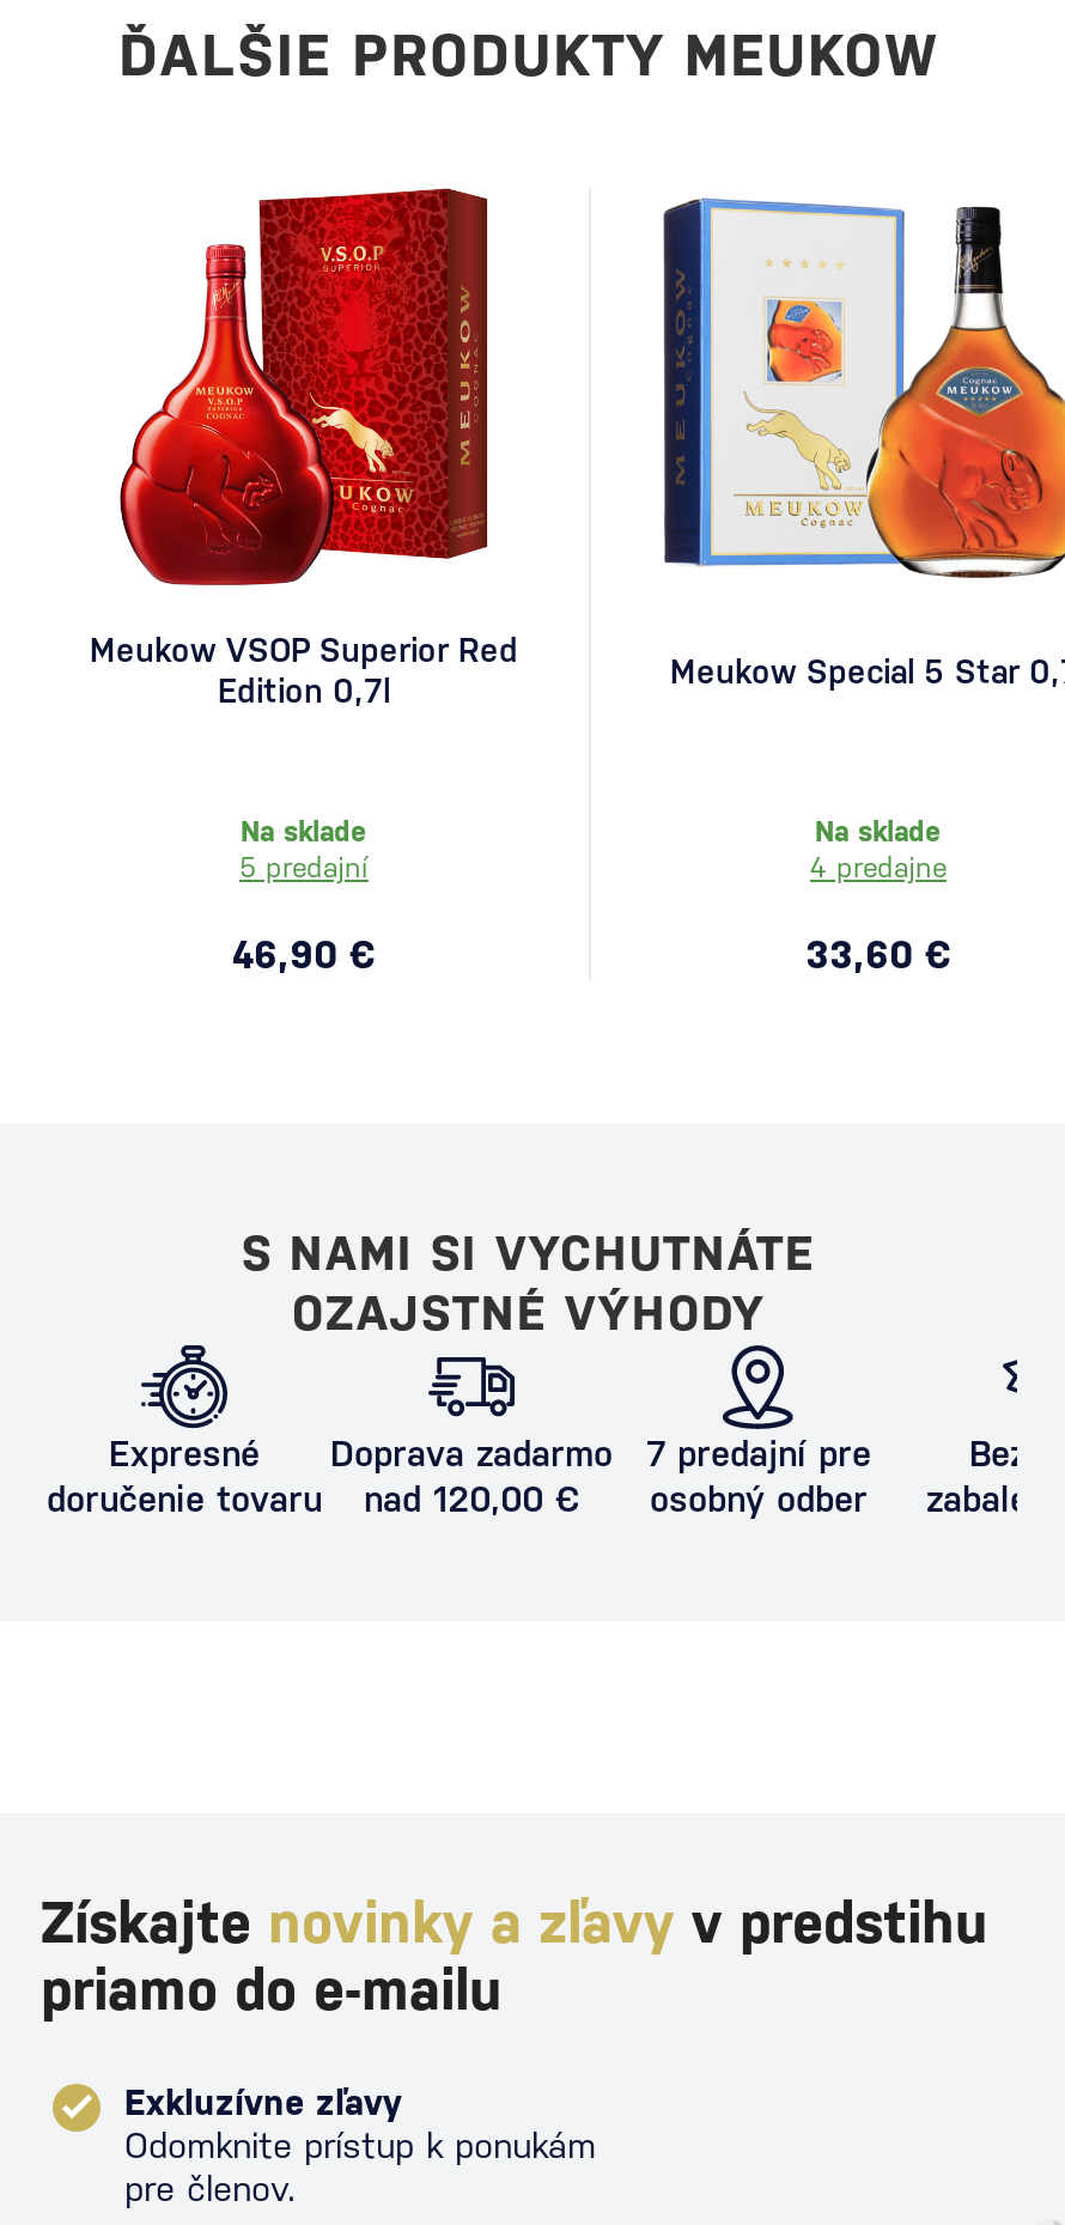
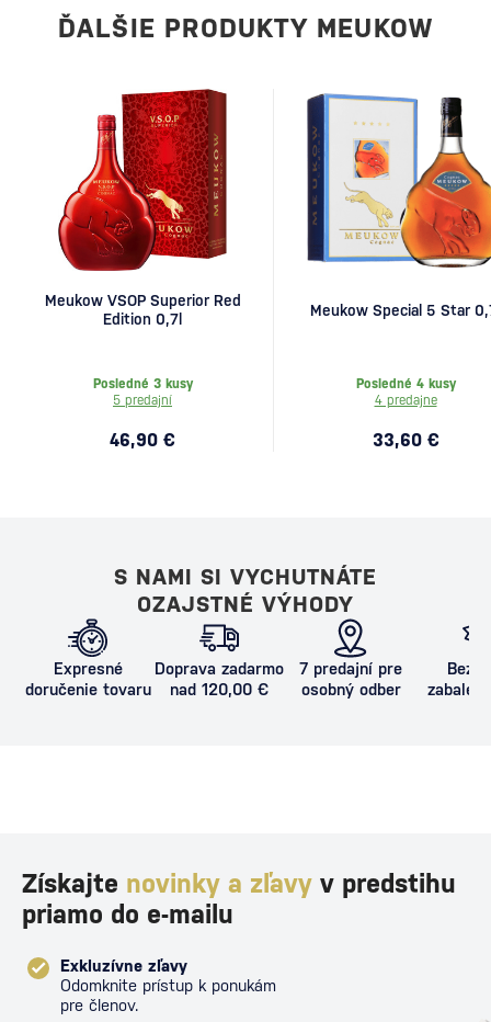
- Na sklade
+ Posledné 3 kusy

- Na sklade
+ Posledné 4 kusy
